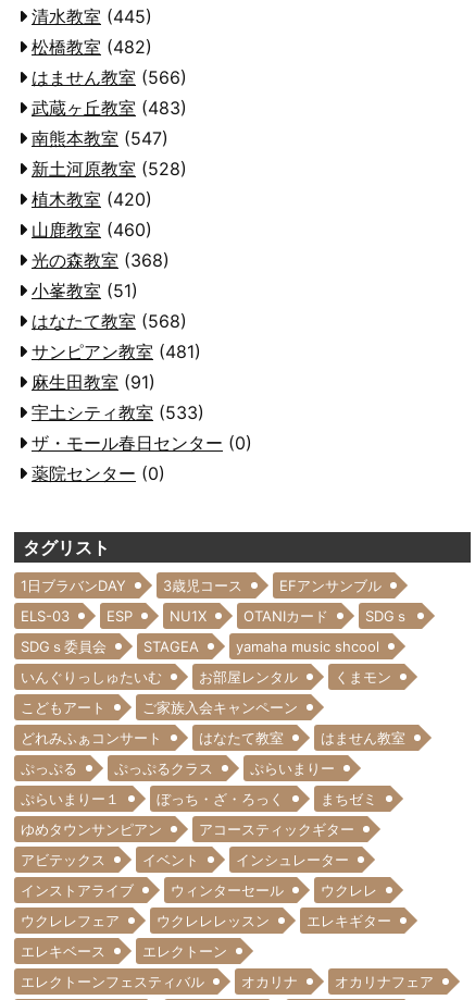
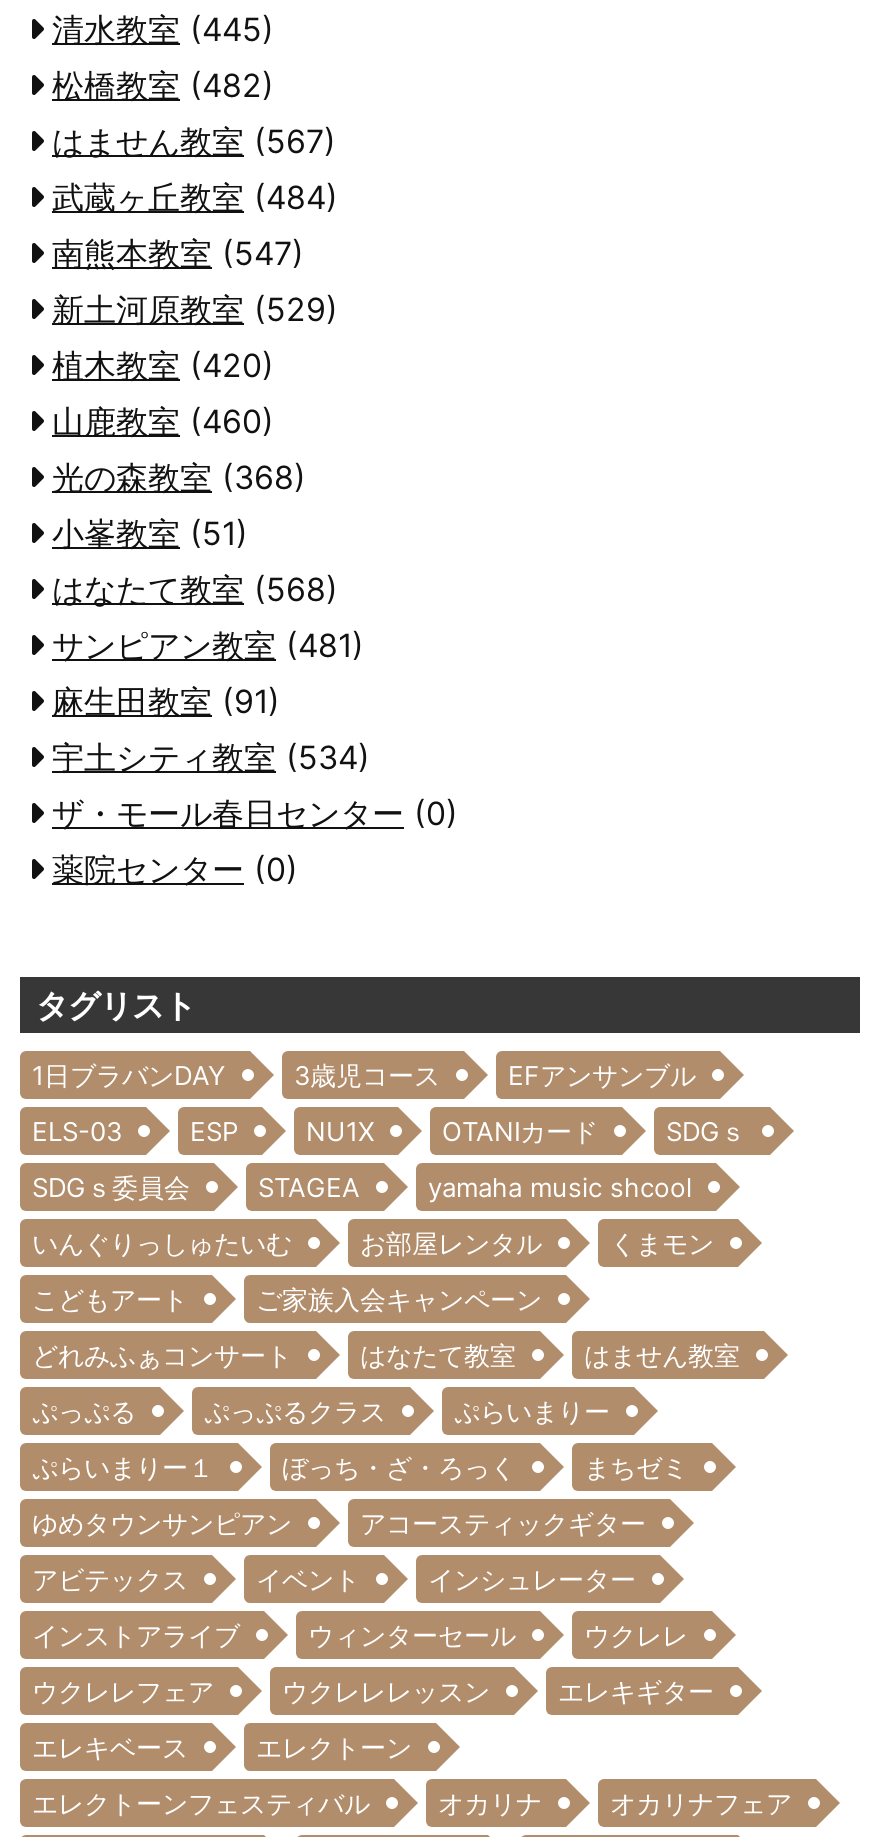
- はません教室(566)
+ はません教室(567)

- 武蔵ヶ丘教室(483)
+ 武蔵ヶ丘教室(484)

- 新土河原教室(528)
+ 新土河原教室(529)

- 宇土シティ教室(533)
+ 宇土シティ教室(534)
